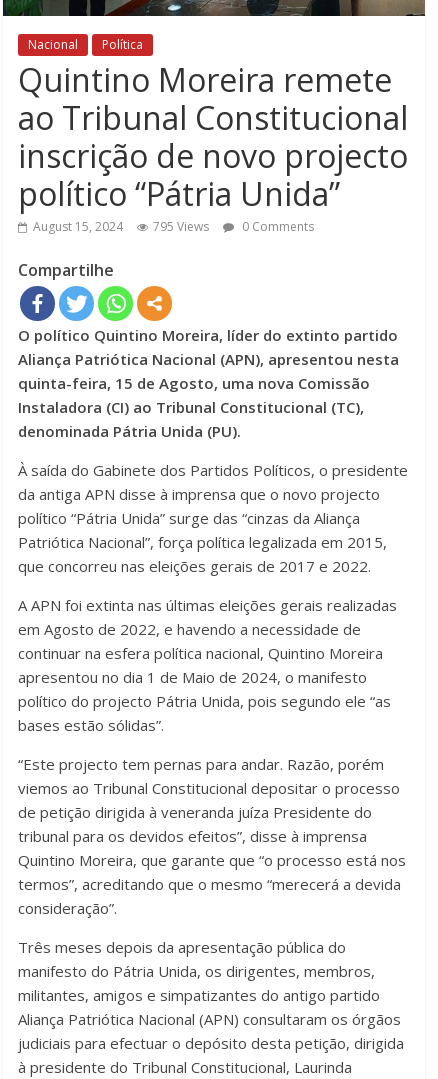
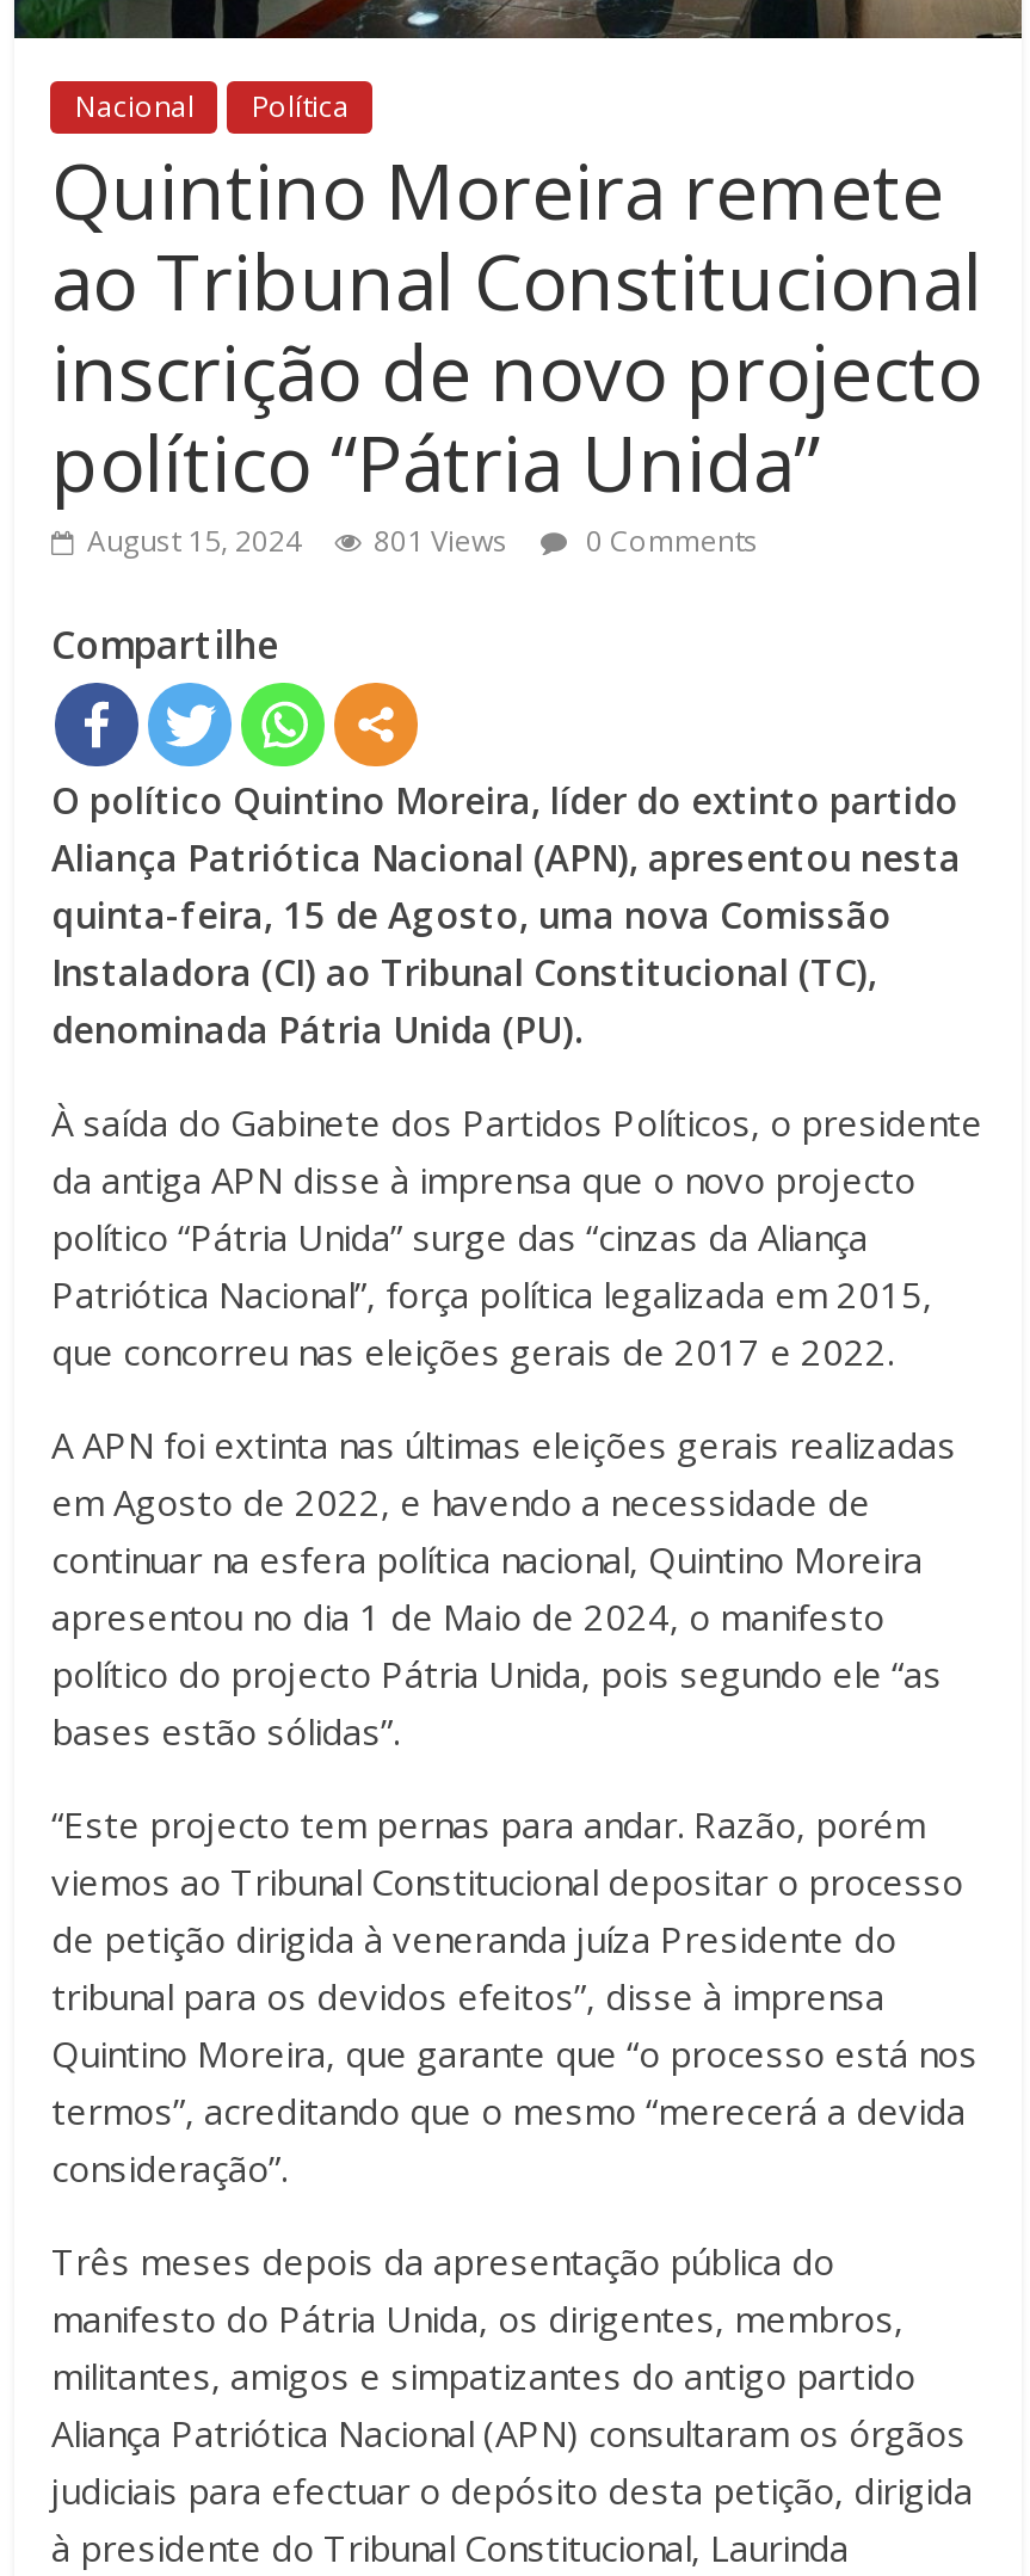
- August 15, 2024 795 Views 0 Comments
+ August 15, 2024 801 Views 0 Comments
